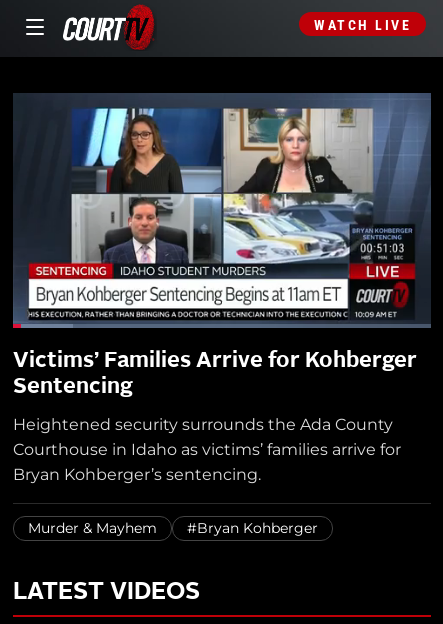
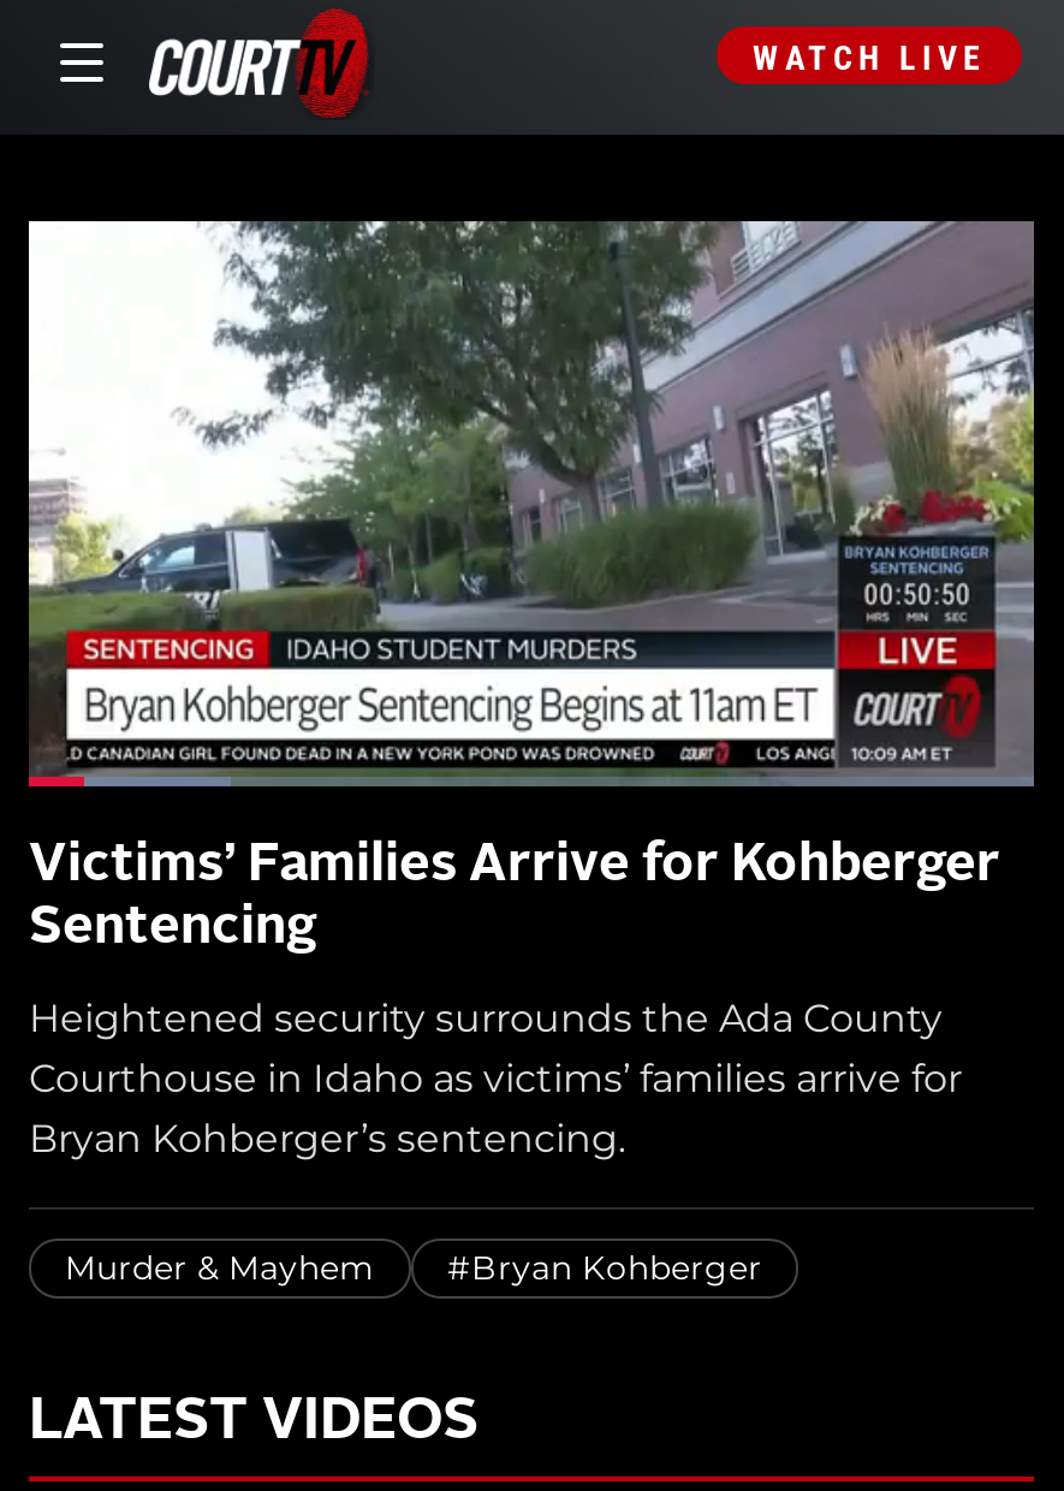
- [image]
+ [image]
